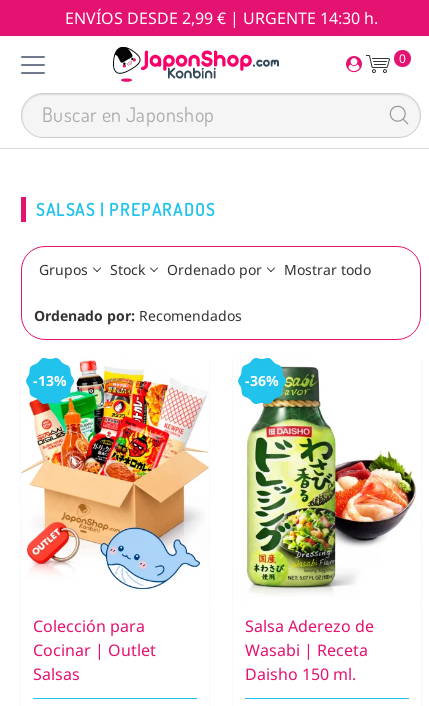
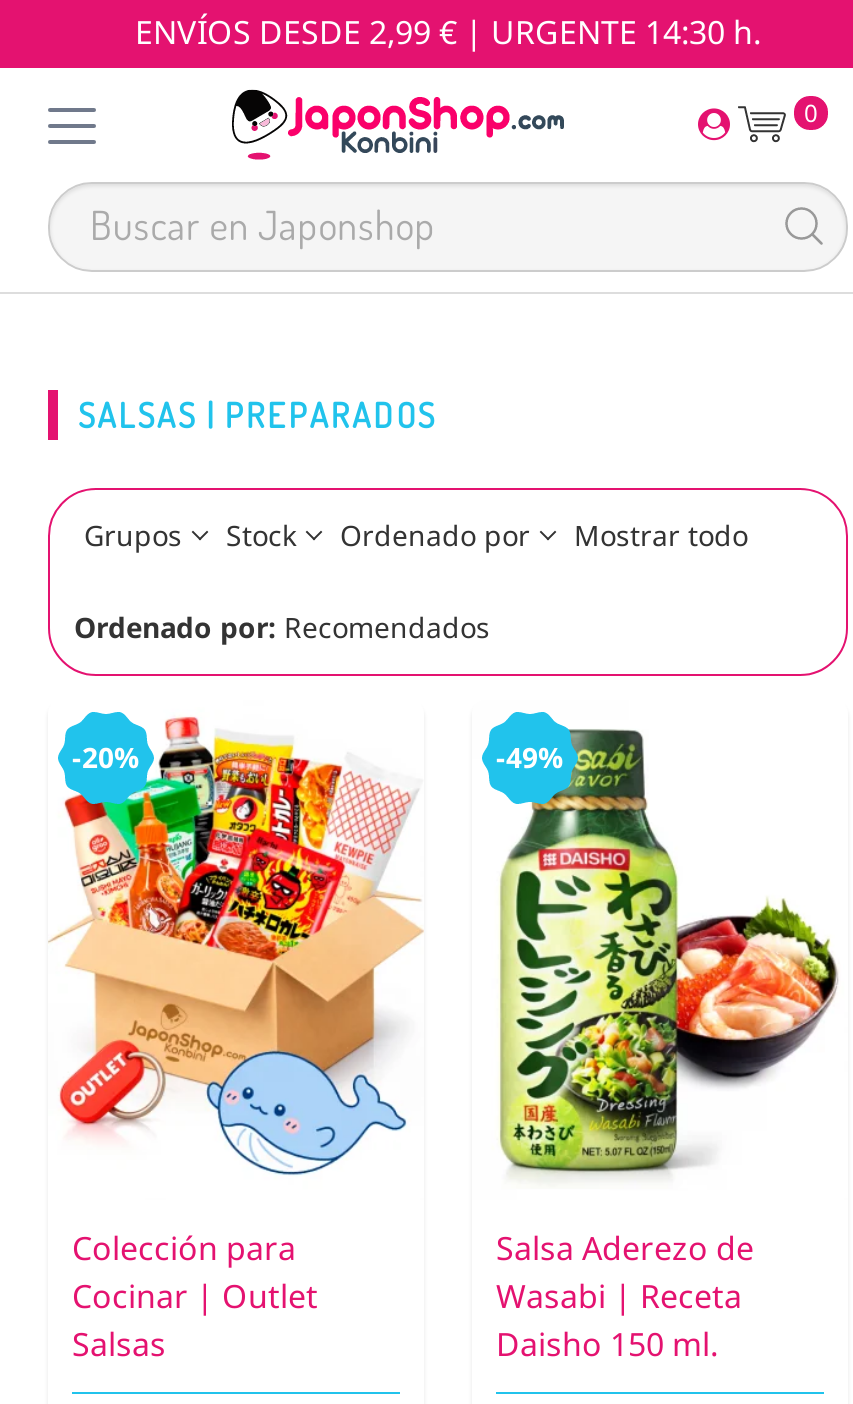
- -13%
+ -20%

- -36%
+ -49%
